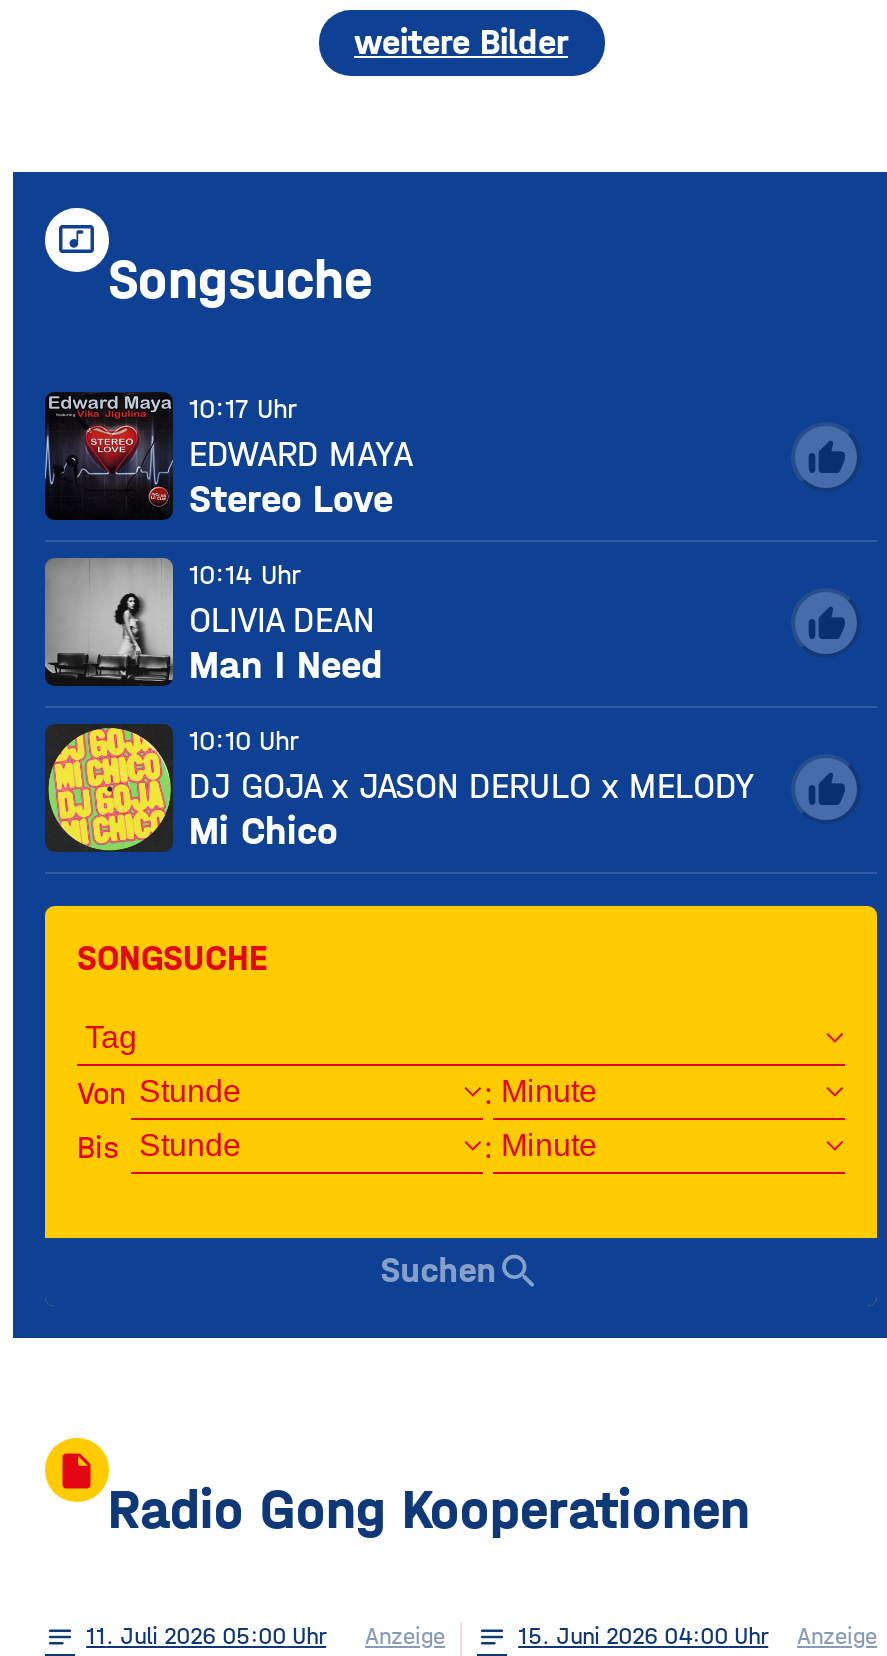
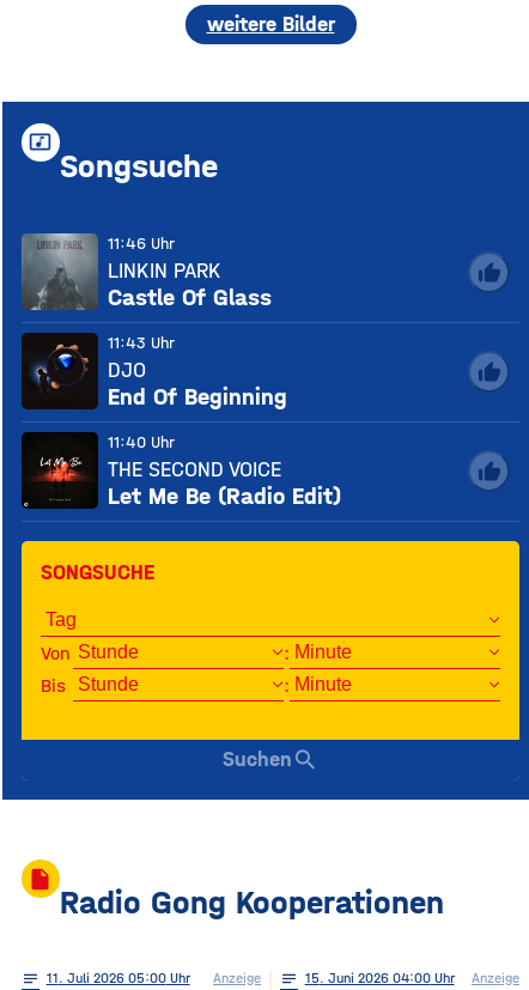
- [image]
- 10:17 Uhr
- EDWARD MAYA
- Stereo Love
+ [image]
+ 11:46 Uhr
+ LINKIN PARK
+ Castle Of Glass

- [image]
- 10:14 Uhr
- OLIVIA DEAN
- Man I Need
+ [image]
+ 11:43 Uhr
+ DJO
+ End Of Beginning

- [image]
- 10:10 Uhr
- DJ GOJA x JASON DERULO x MELODY
- Mi Chico
+ [image]
+ 11:40 Uhr
+ THE SECOND VOICE
+ Let Me Be (Radio Edit)
